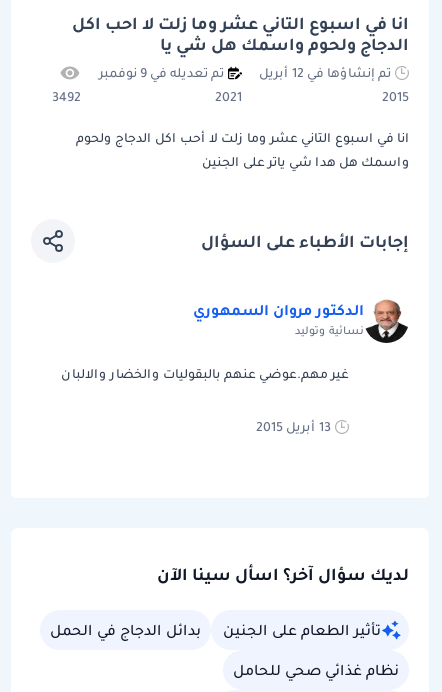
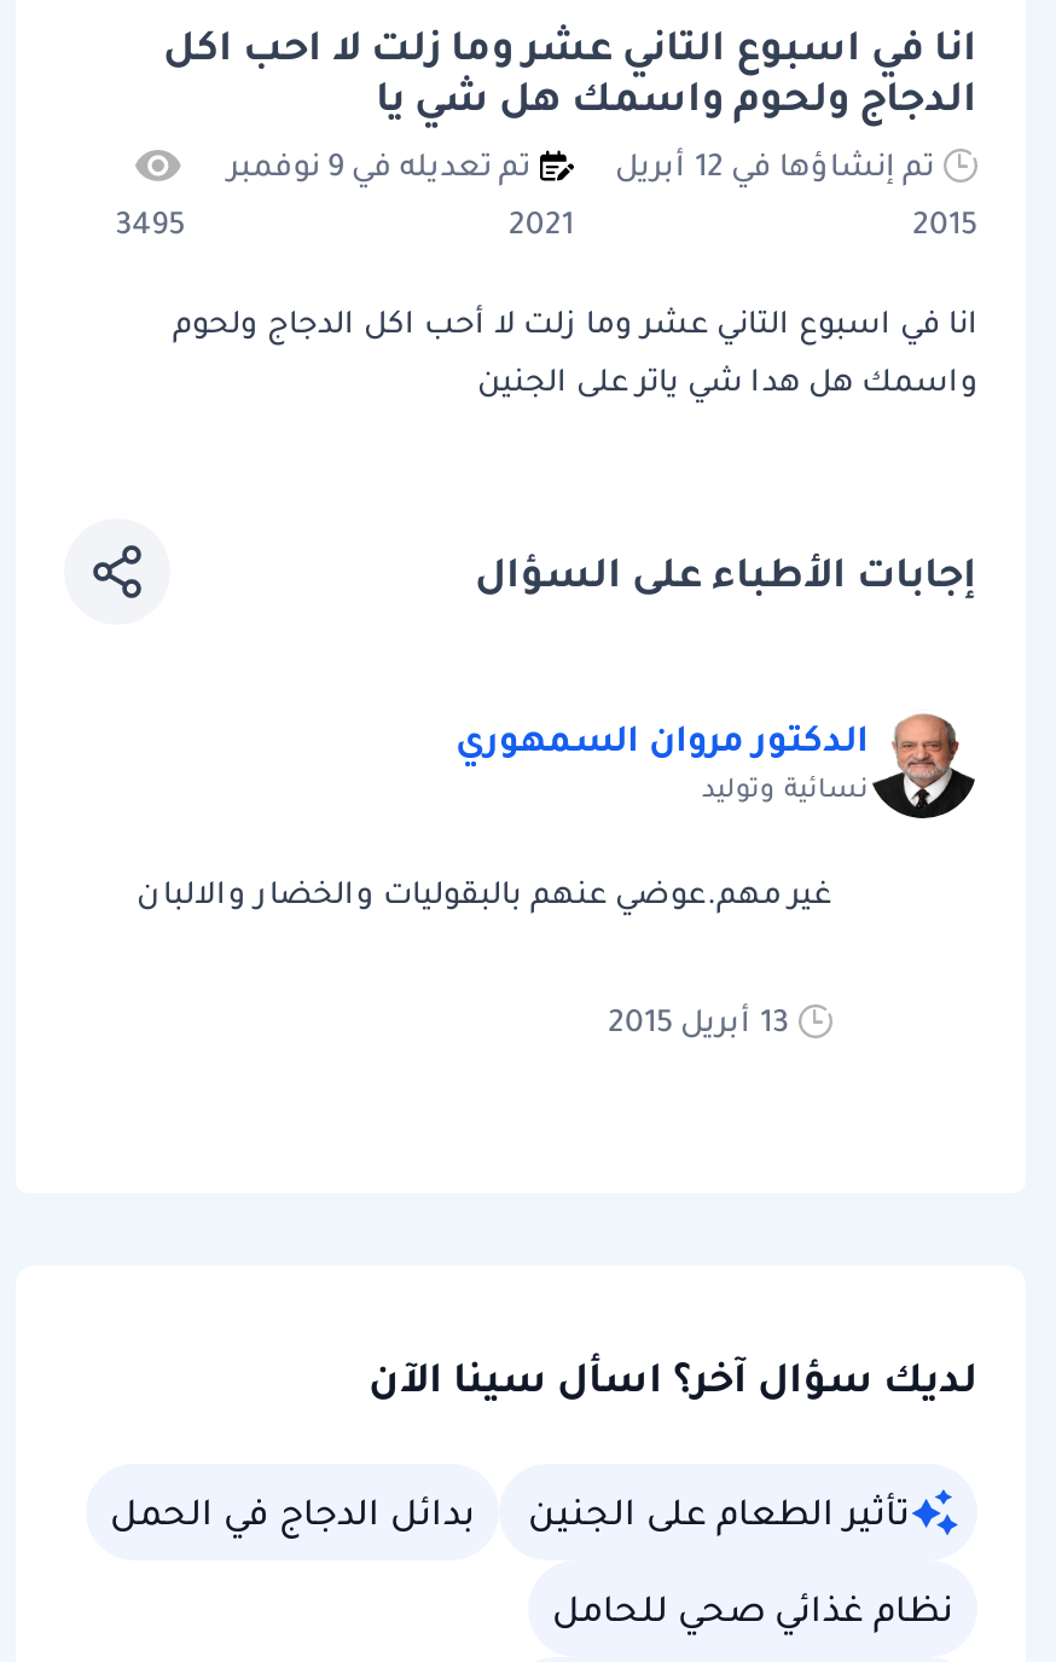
- 3492
+ 3495
